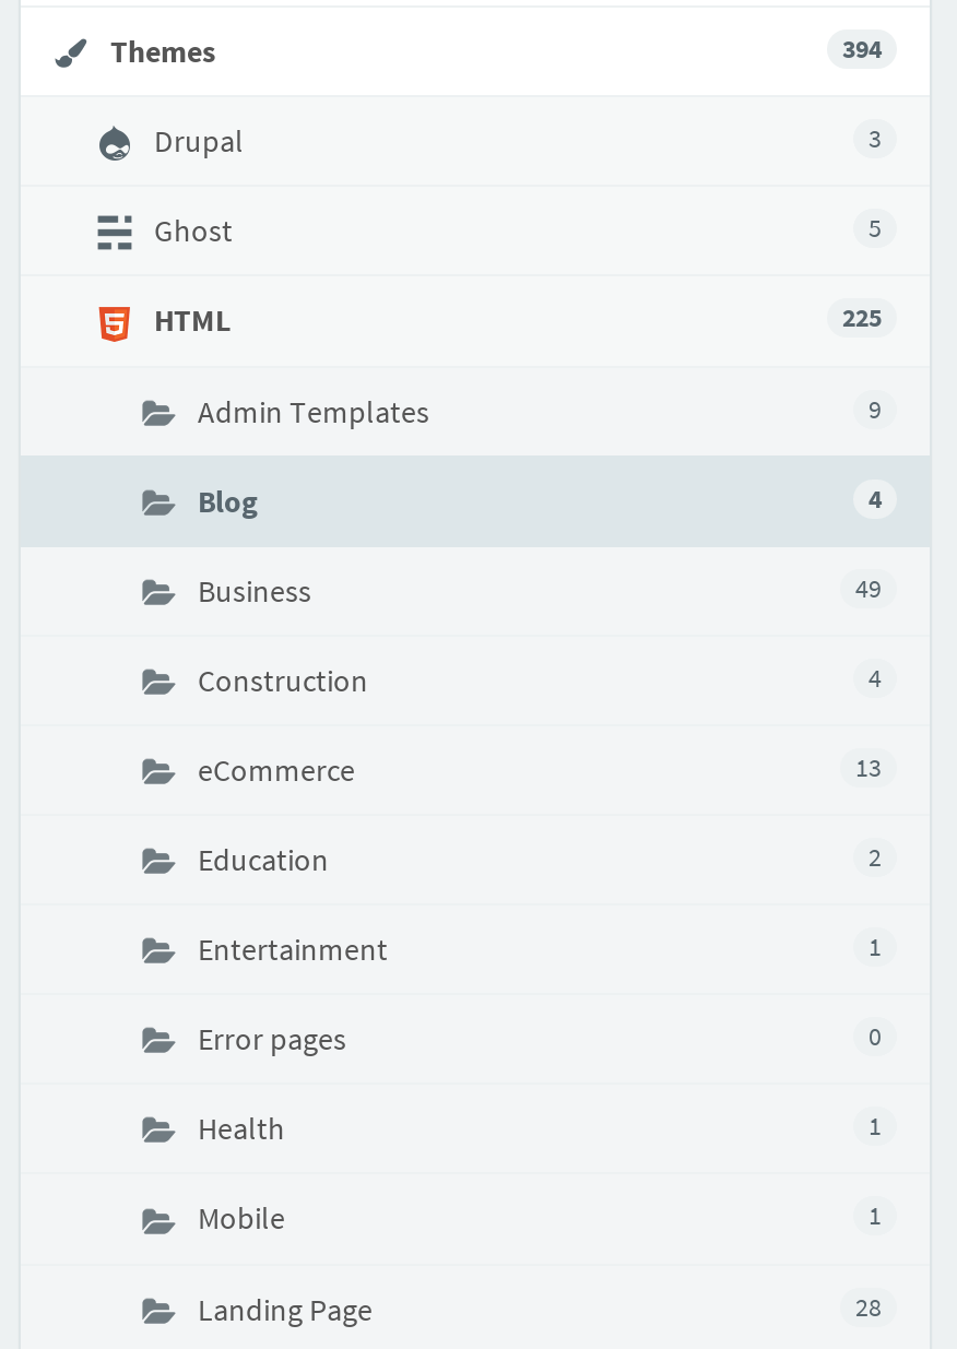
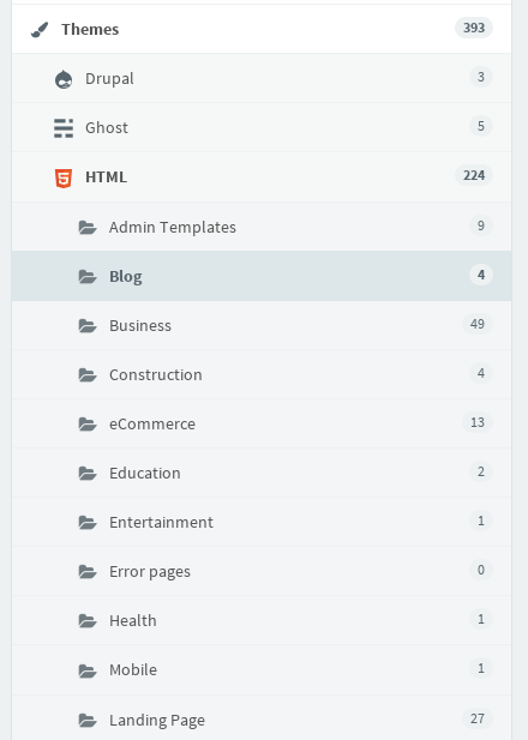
- 394
+ 393

- 225
+ 224

- 28
+ 27
